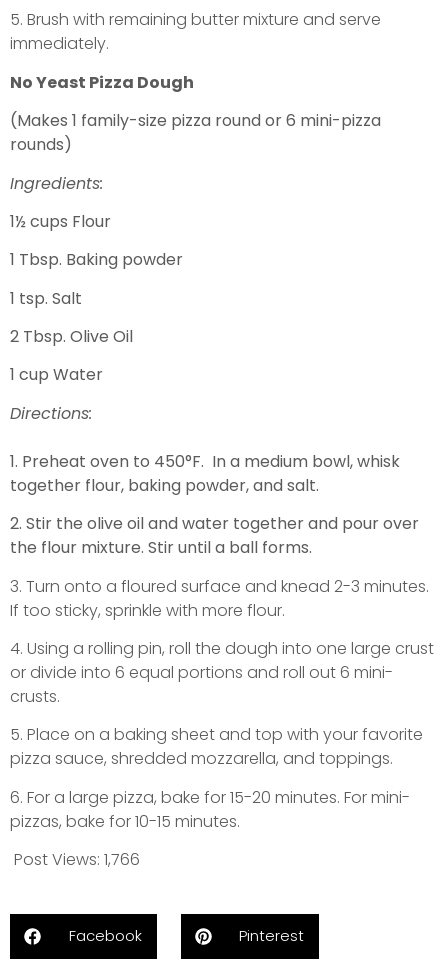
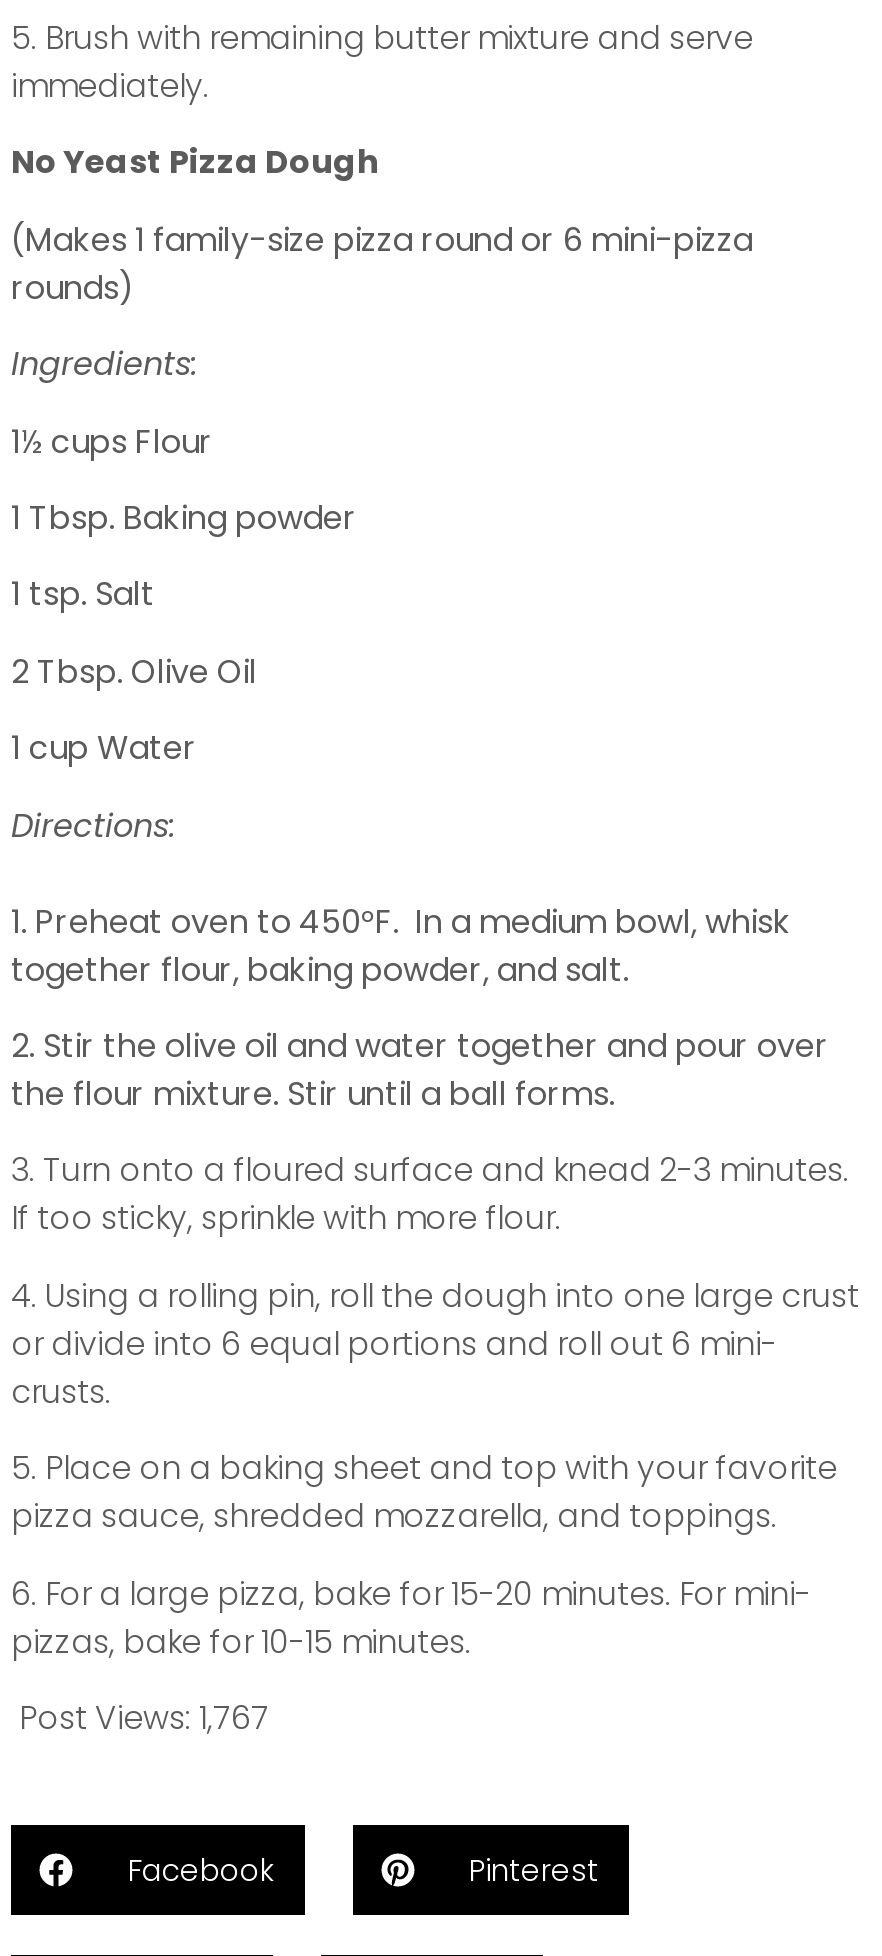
- Post Views: 1,766
+ Post Views: 1,767
